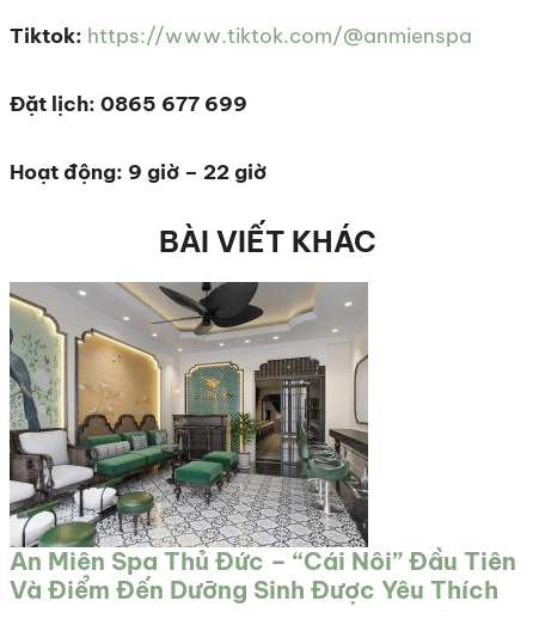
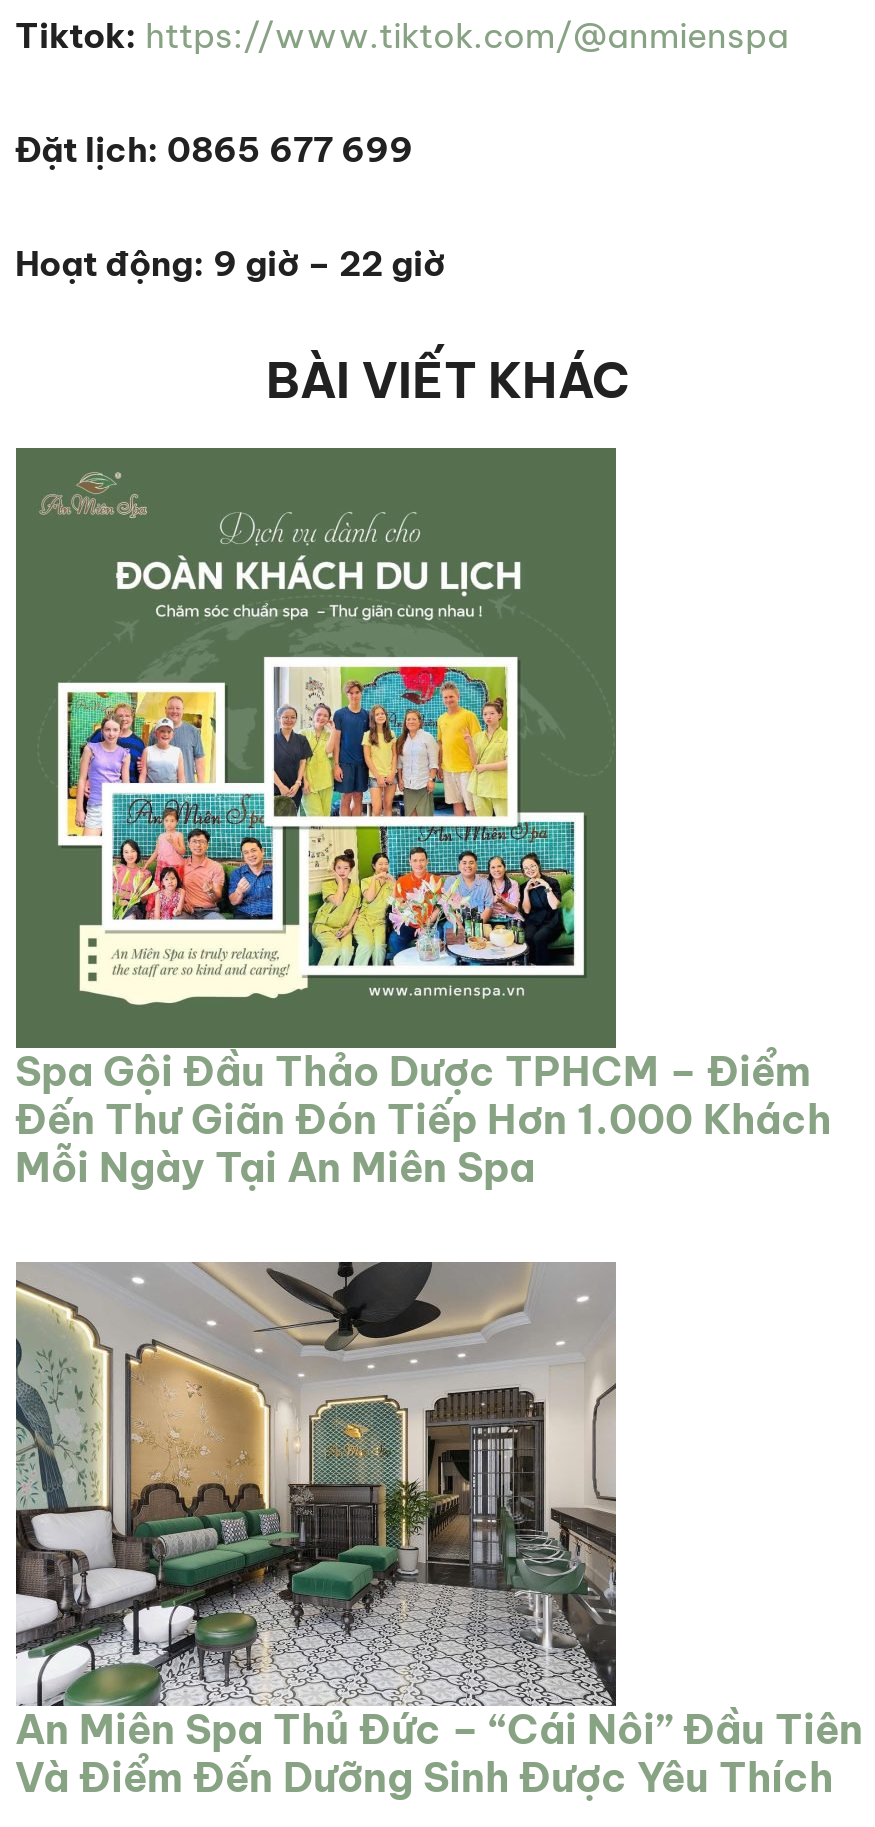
+ [image]
+ Spa Gội Đầu Thảo Dược TPHCM – Điểm
+ Đến Thư Giãn Đón Tiếp Hơn 1.000 Khách
+ Mỗi Ngày Tại An Miên Spa
